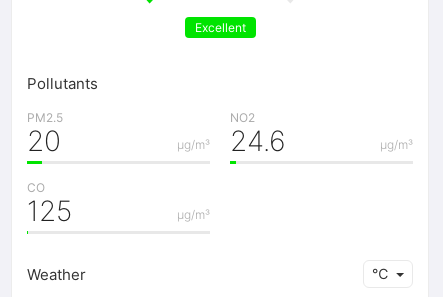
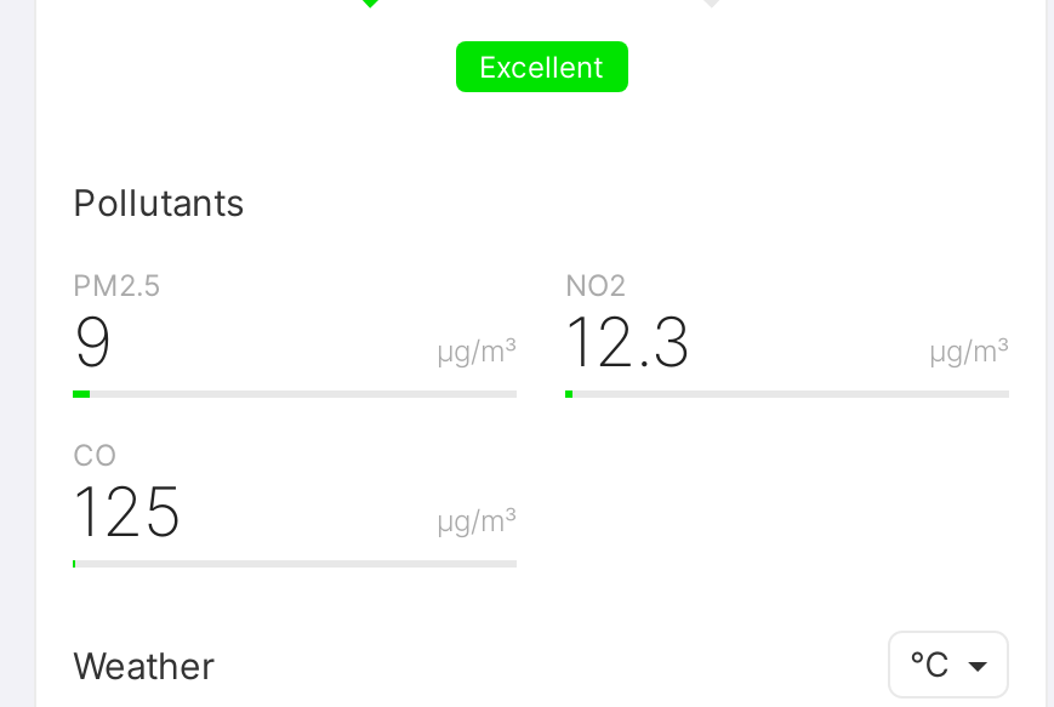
- 20
+ 9

- 24.6
+ 12.3
